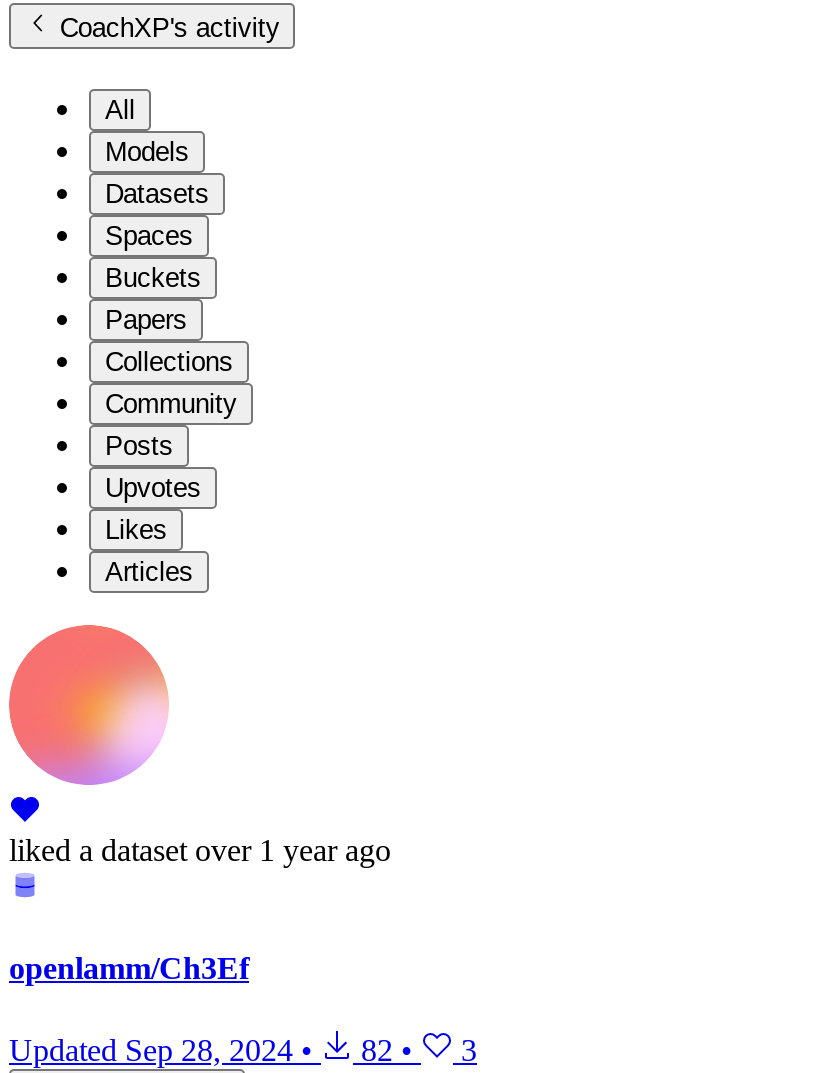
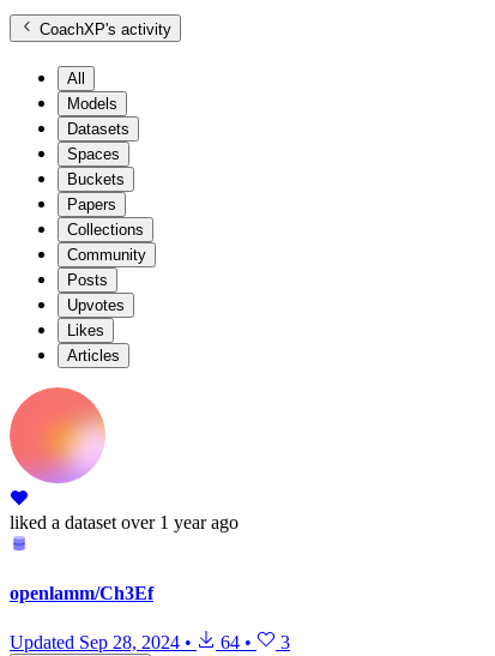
- Updated Sep 28, 2024 • 82 • 3
+ Updated Sep 28, 2024 • 64 • 3
